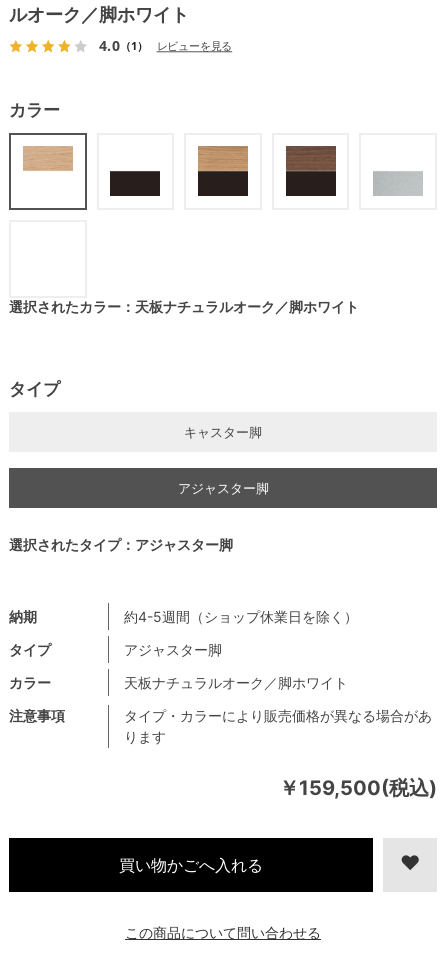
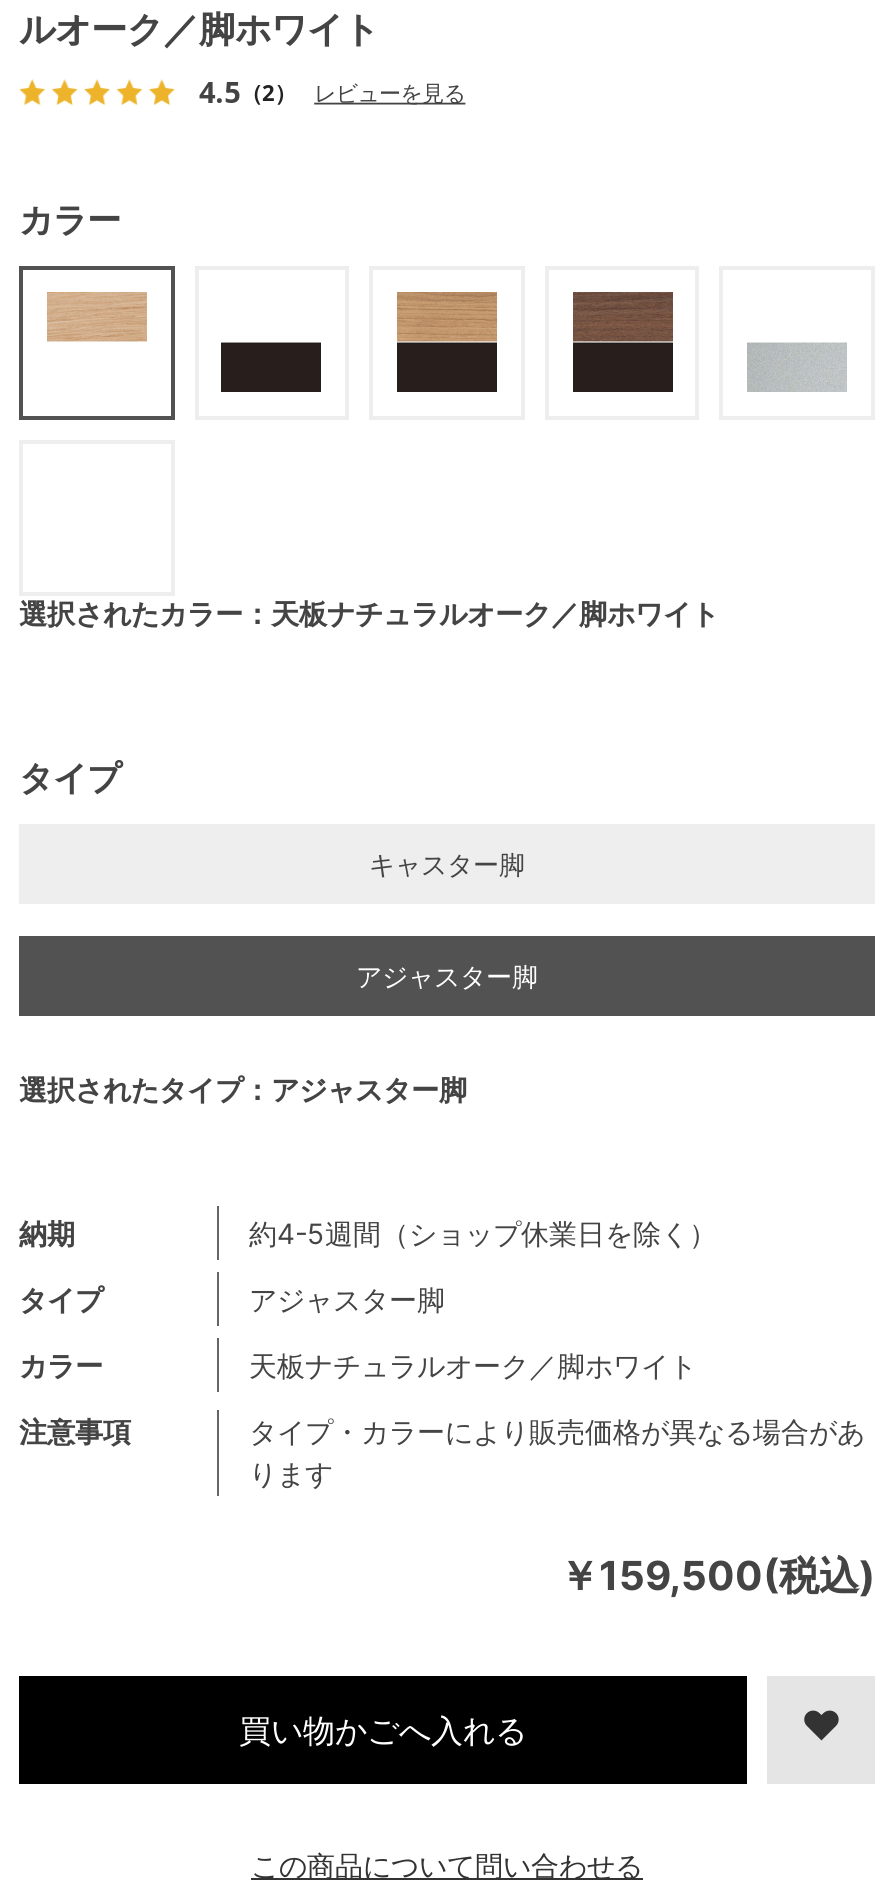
- 4.0（1） レビューを見る
+ 4.5（2） レビューを見る
